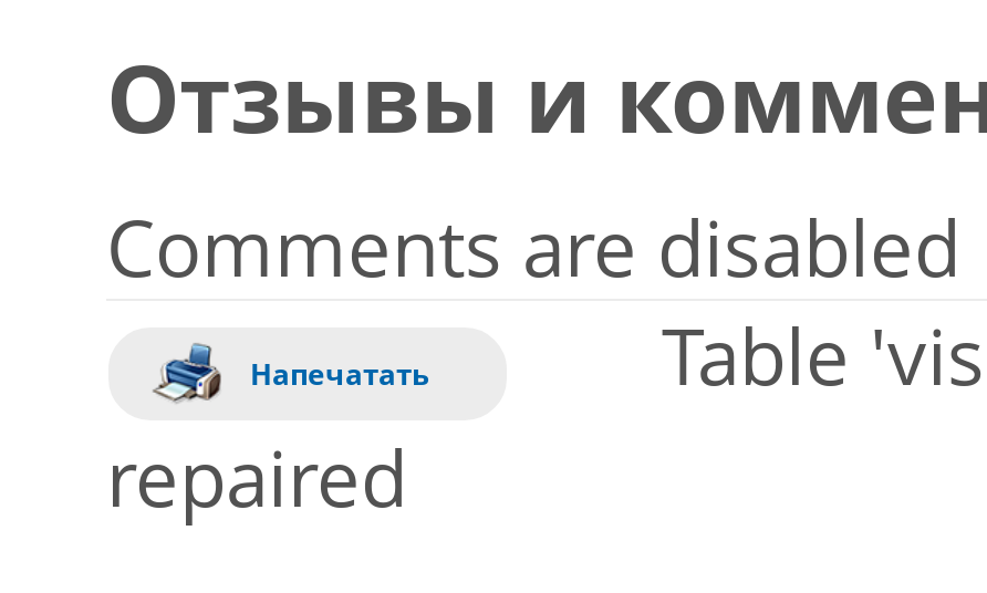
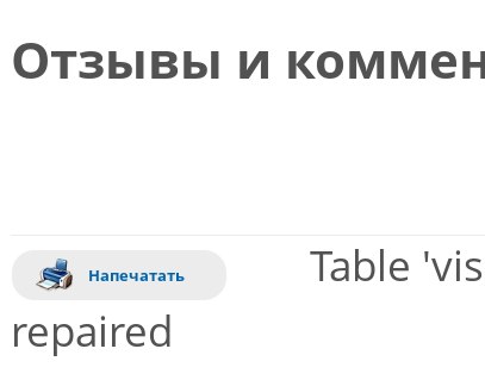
- Comments are disabled
